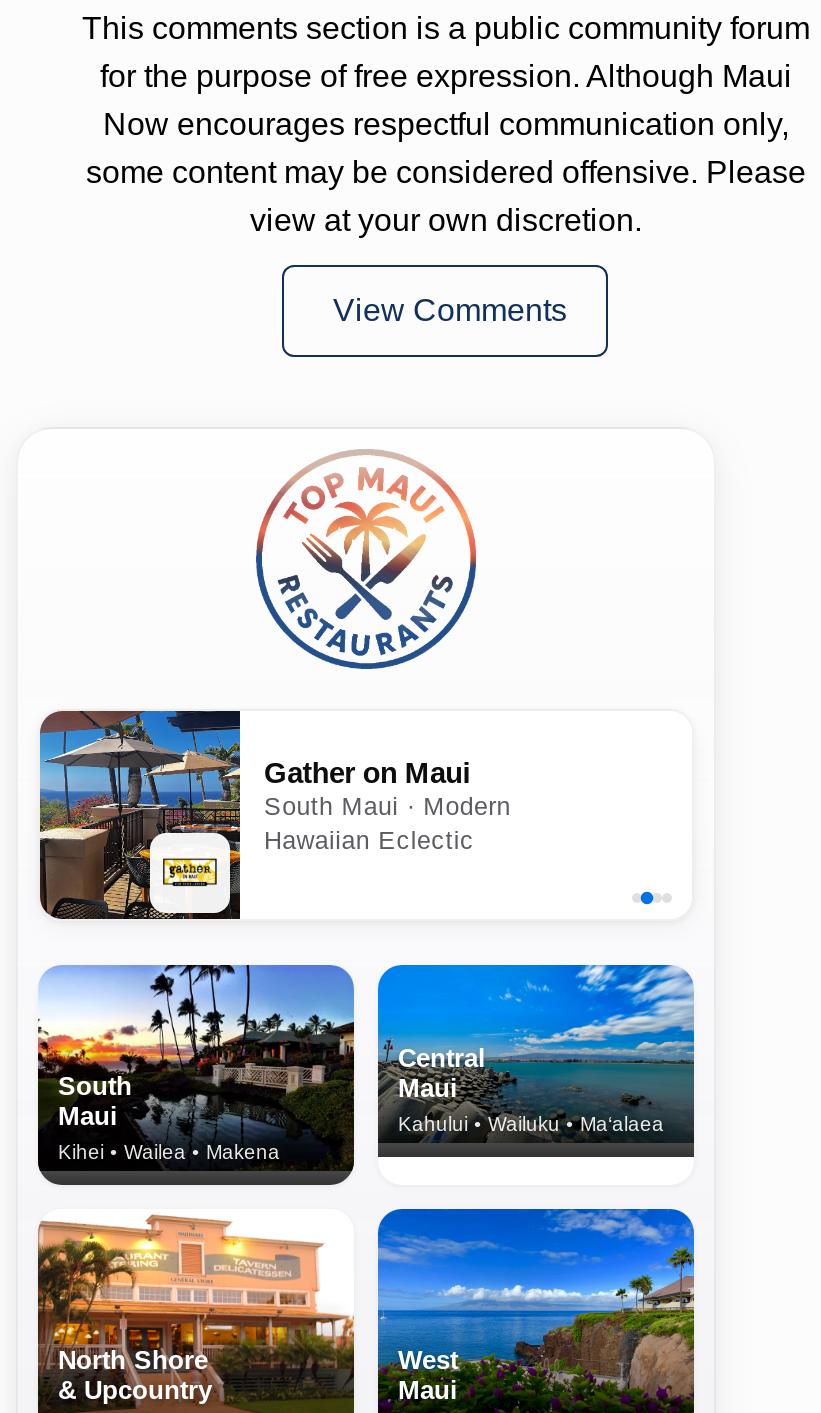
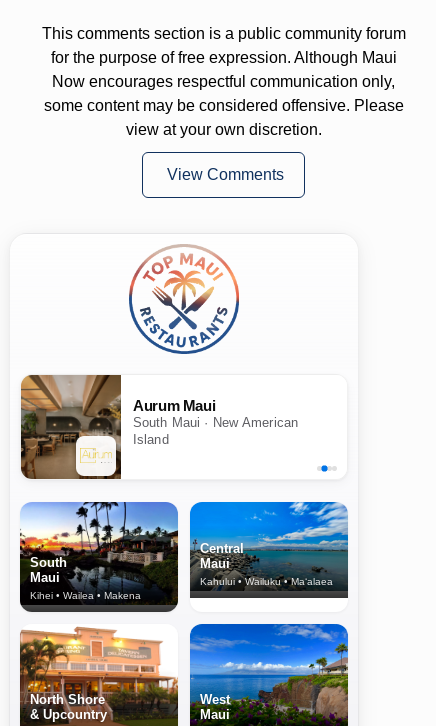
- [image]
- Gather on Maui
- South Maui · Modern
- Hawaiian Eclectic
+ [image]
+ Aurum Maui
+ South Maui · New American
+ Island
